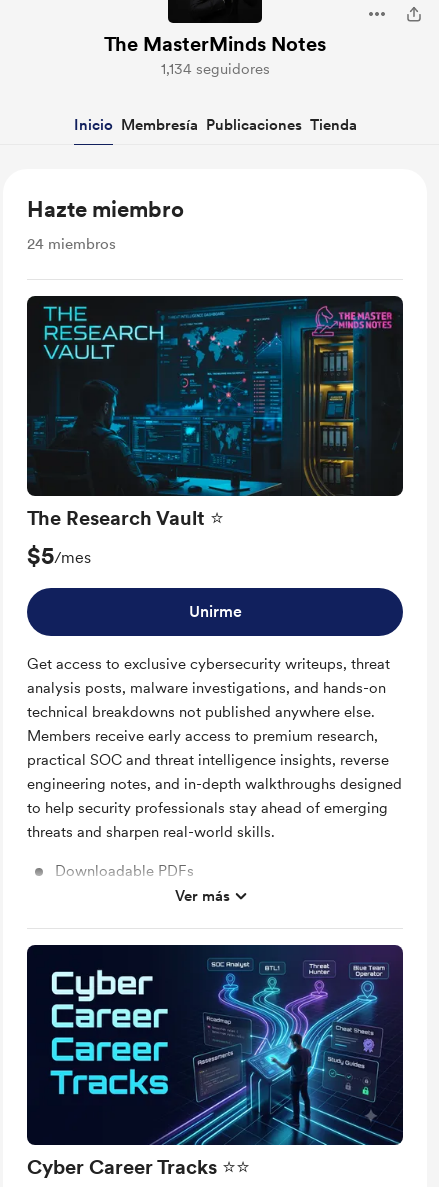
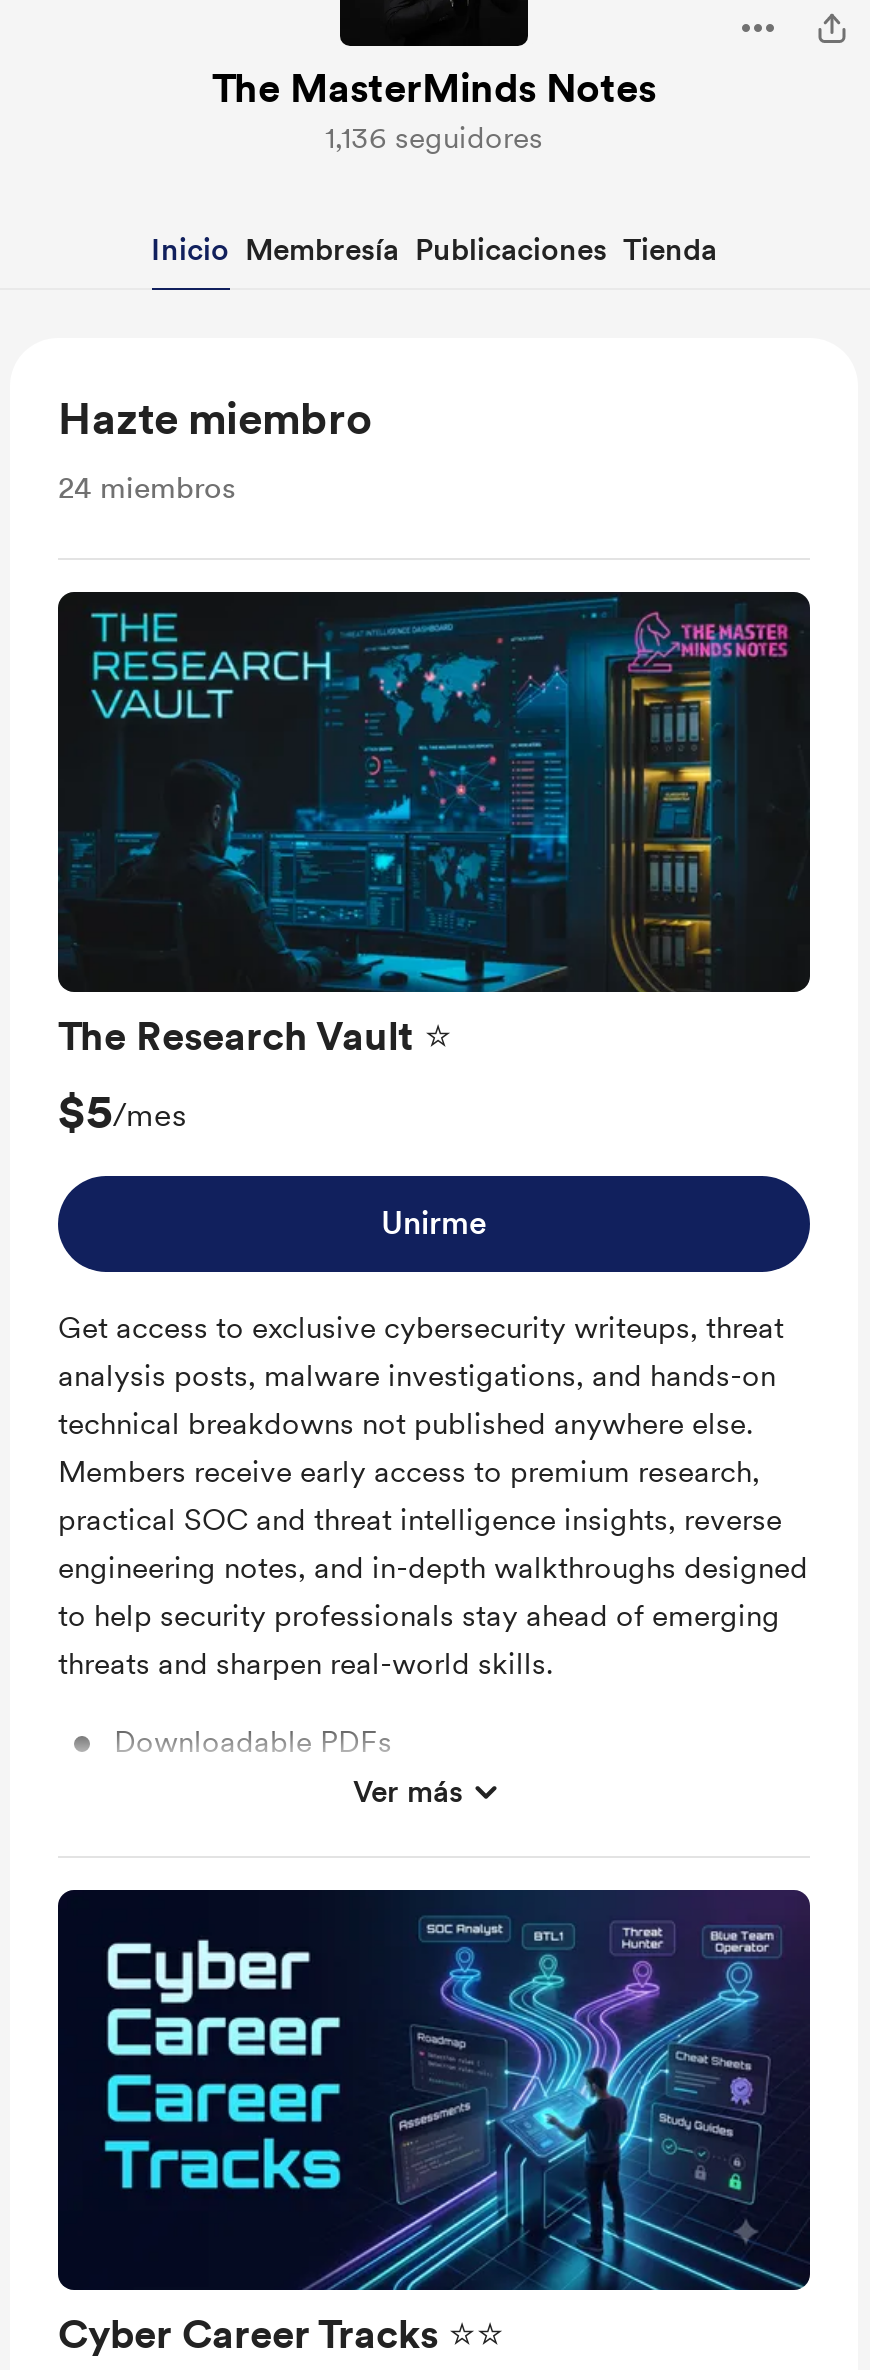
- 1,134 seguidores
+ 1,136 seguidores
